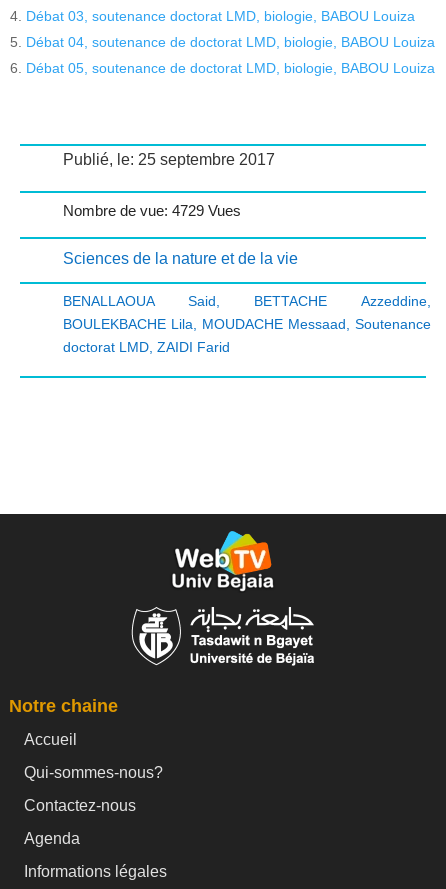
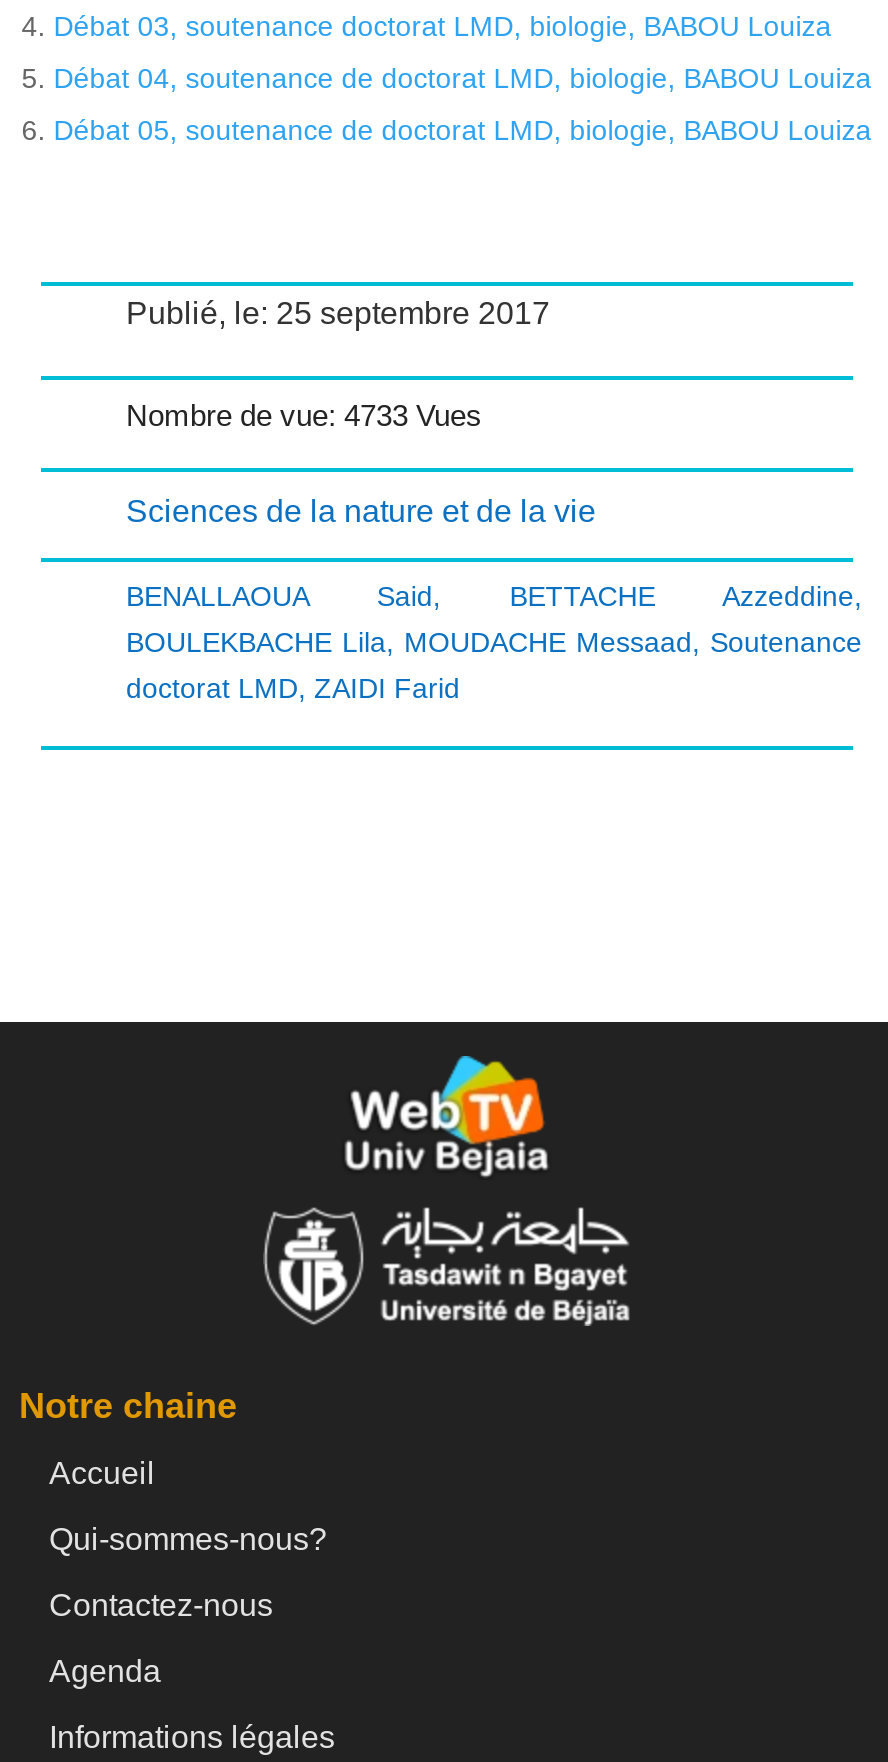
- Nombre de vue: 4729 Vues
+ Nombre de vue: 4733 Vues
